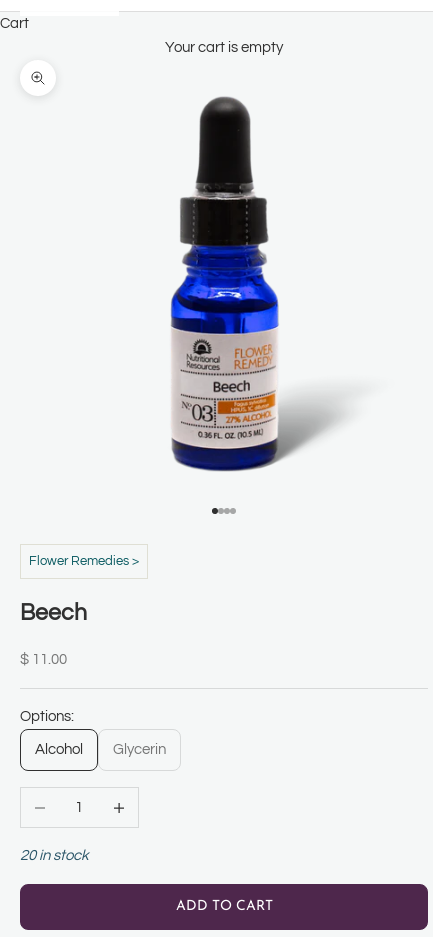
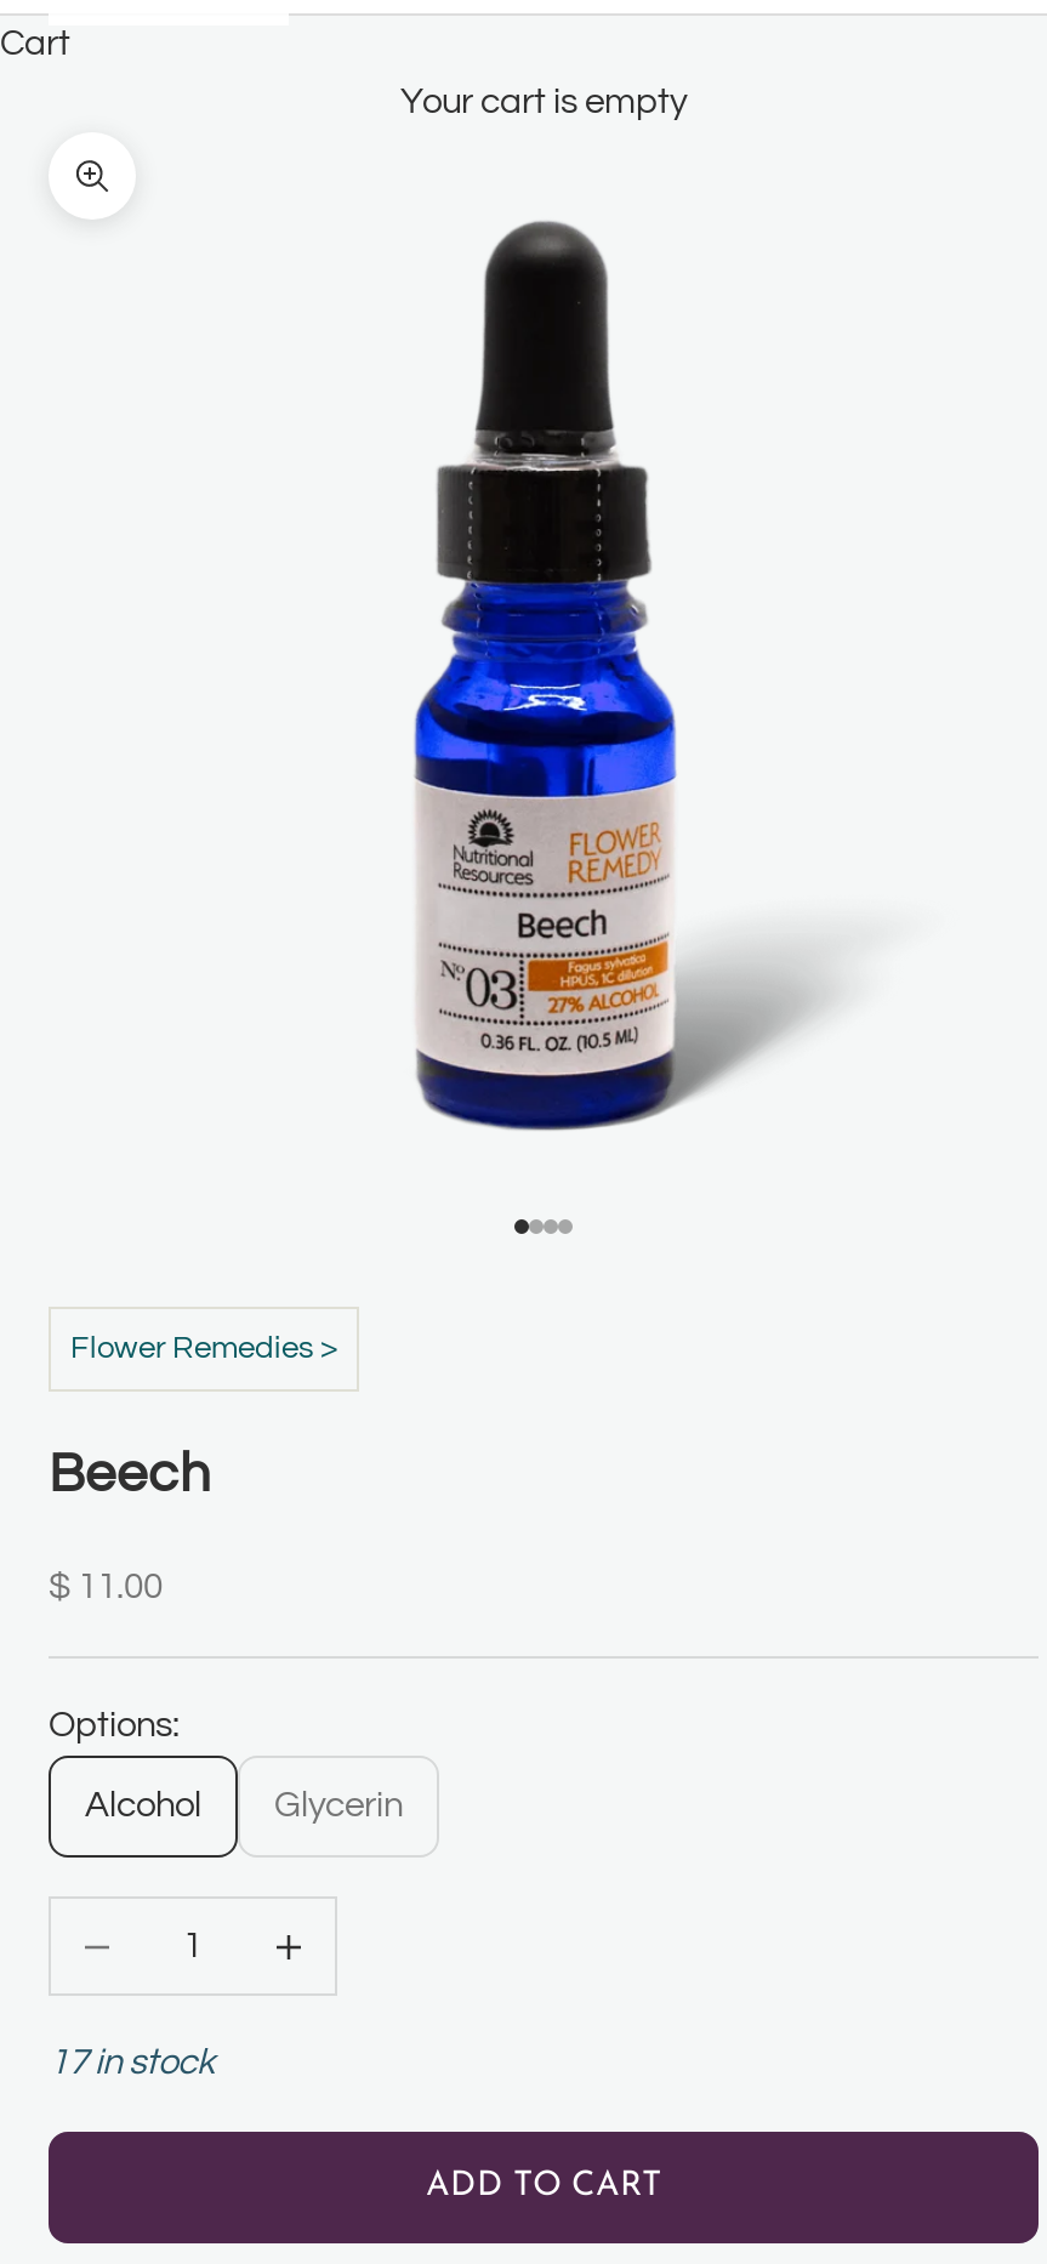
- 20 in stock
+ 17 in stock
